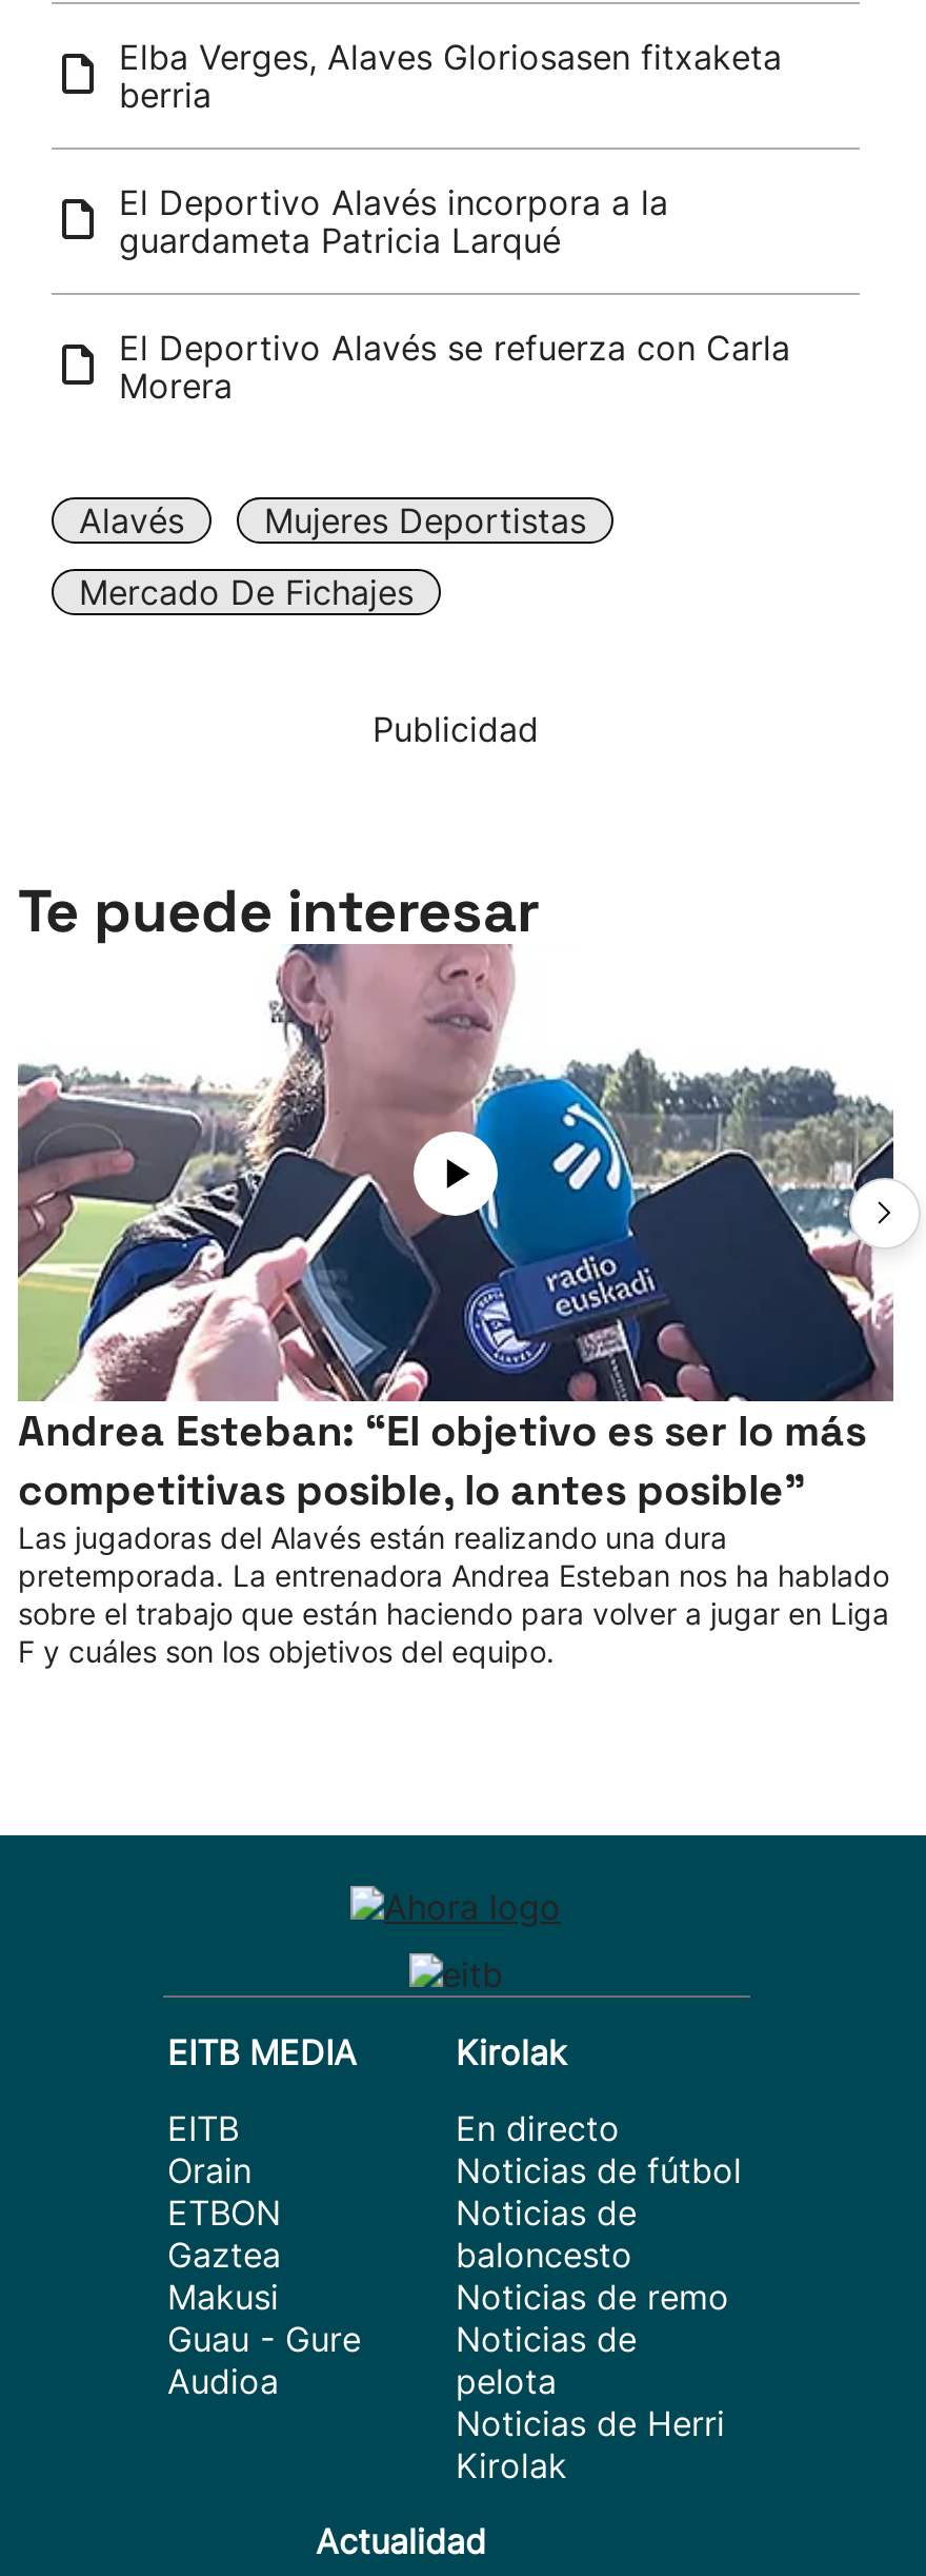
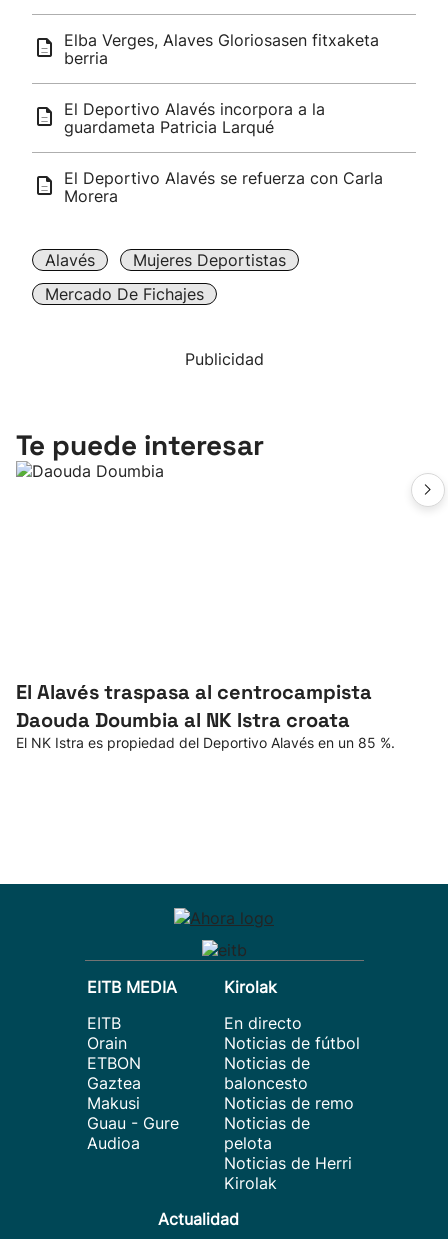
- [image]

- Andrea Esteban: “El objetivo es ser lo más
- competitivas posible, lo antes posible”
- Las jugadoras del Alavés están realizando una dura
- pretemporada. La entrenadora Andrea Esteban nos ha hablado
- sobre el trabajo que están haciendo para volver a jugar en Liga
- F y cuáles son los objetivos del equipo.
+ El Alavés traspasa al centrocampista
+ Daouda Doumbia al NK Istra croata
+ El NK Istra es propiedad del Deportivo Alavés en un 85 %.
